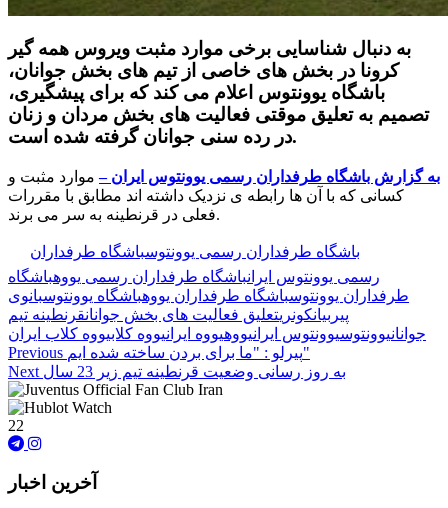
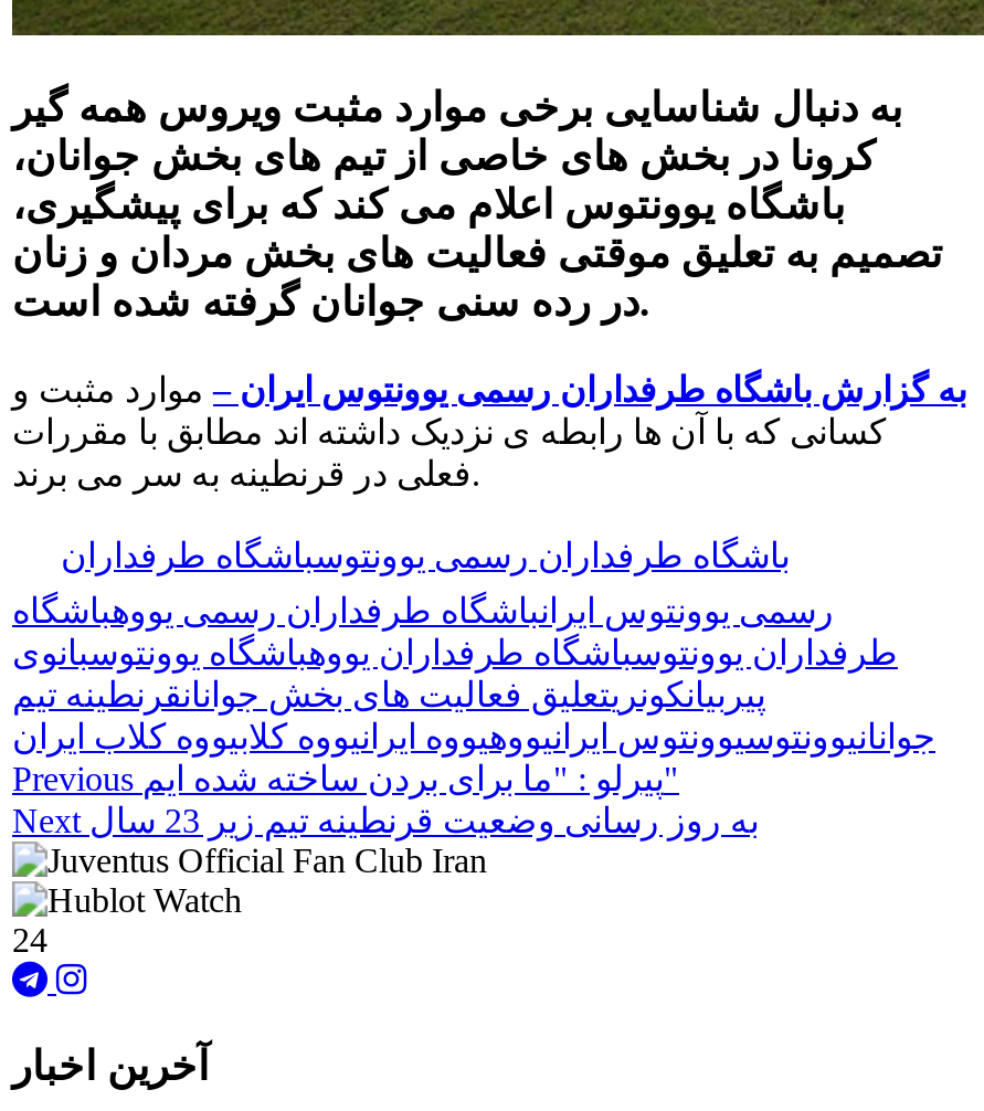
- 22
+ 24
